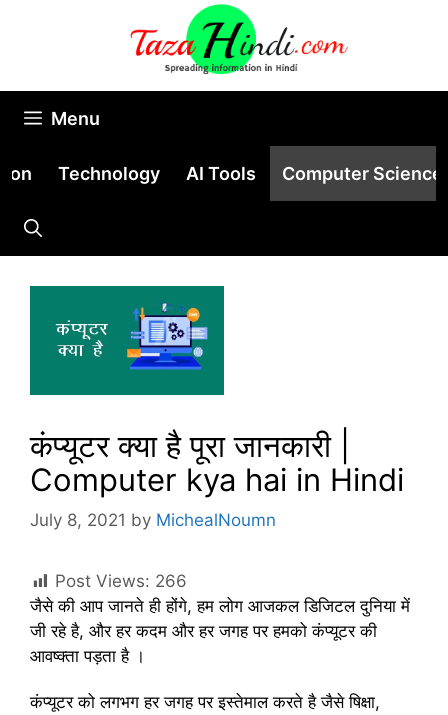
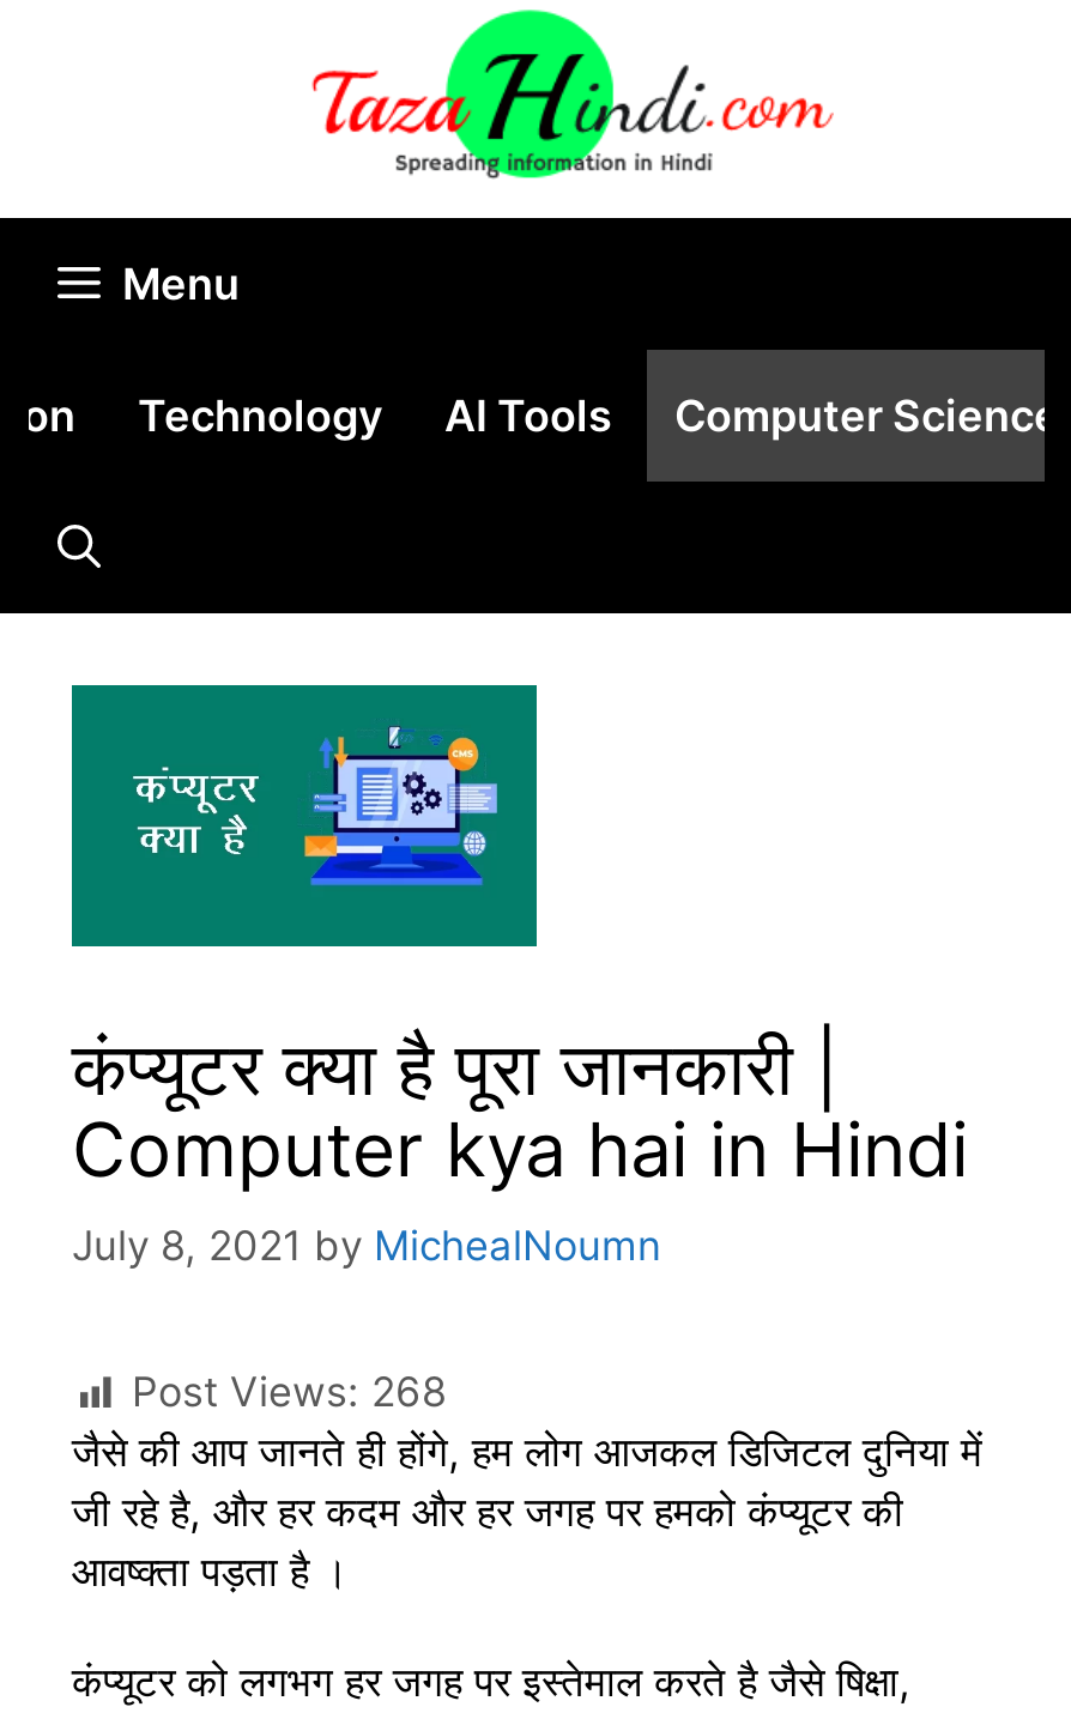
- Post Views: 266
+ Post Views: 268
